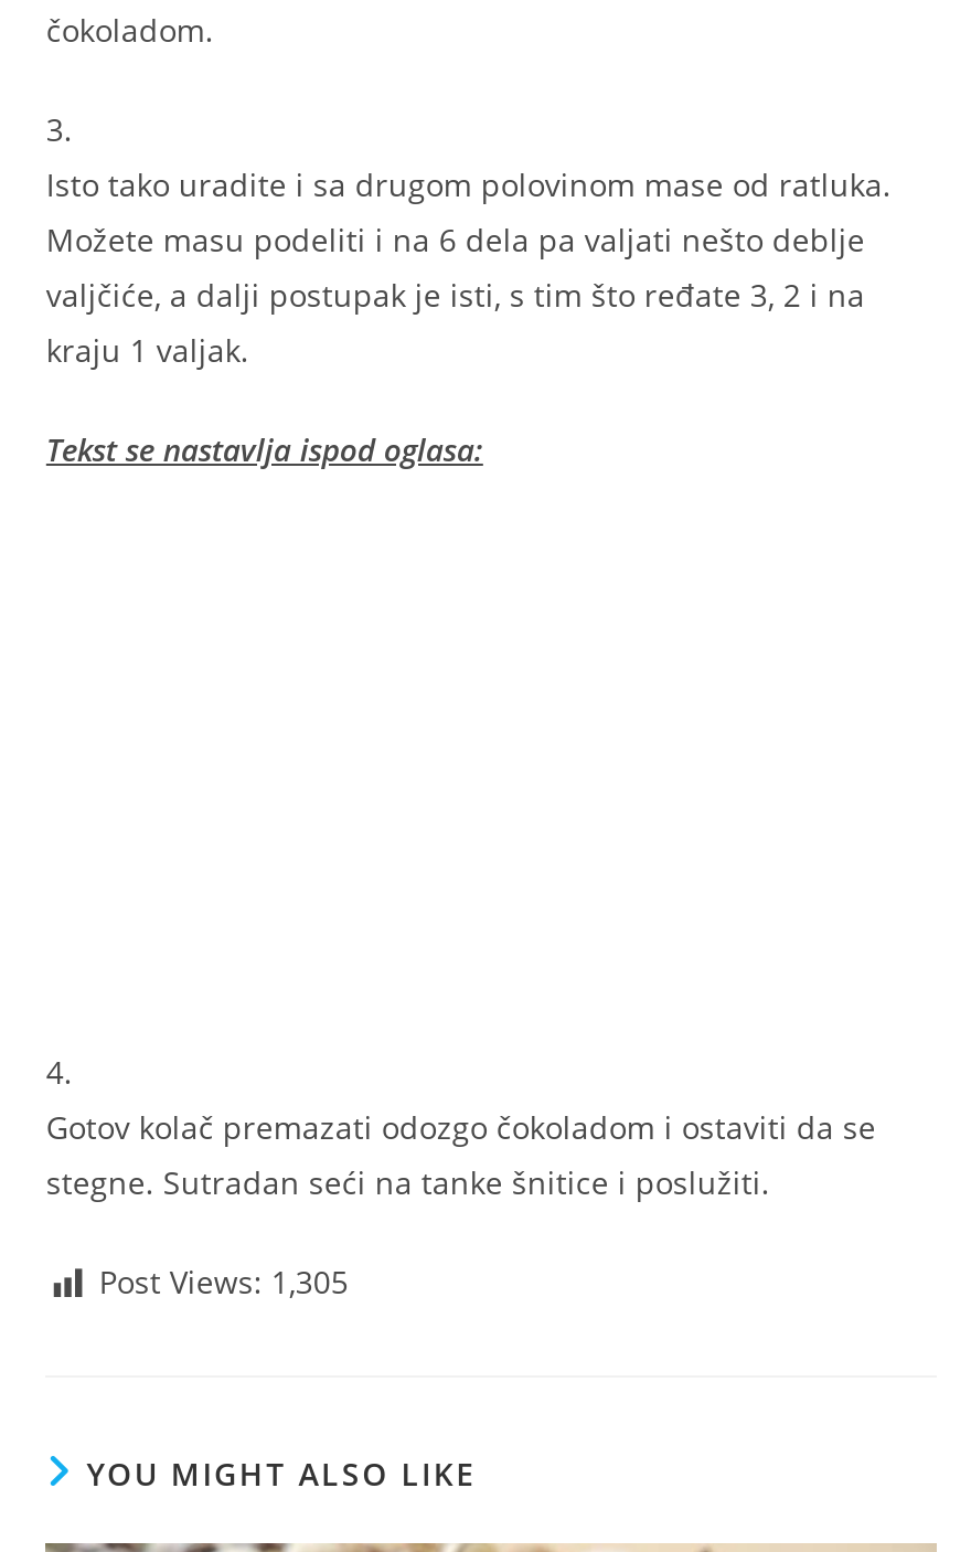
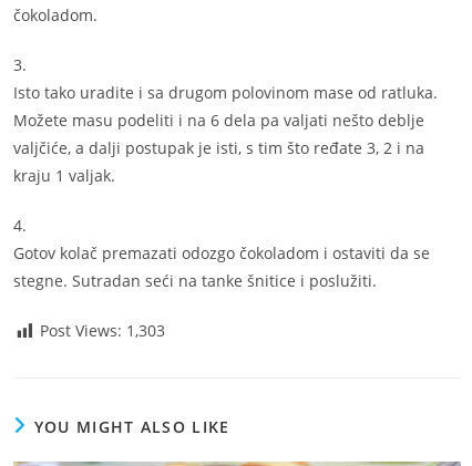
- Tekst se nastavlja ispod oglasa:

- Post Views: 1,305
+ Post Views: 1,303
